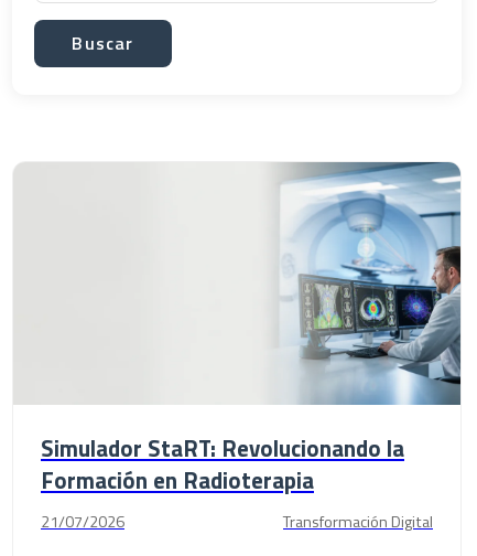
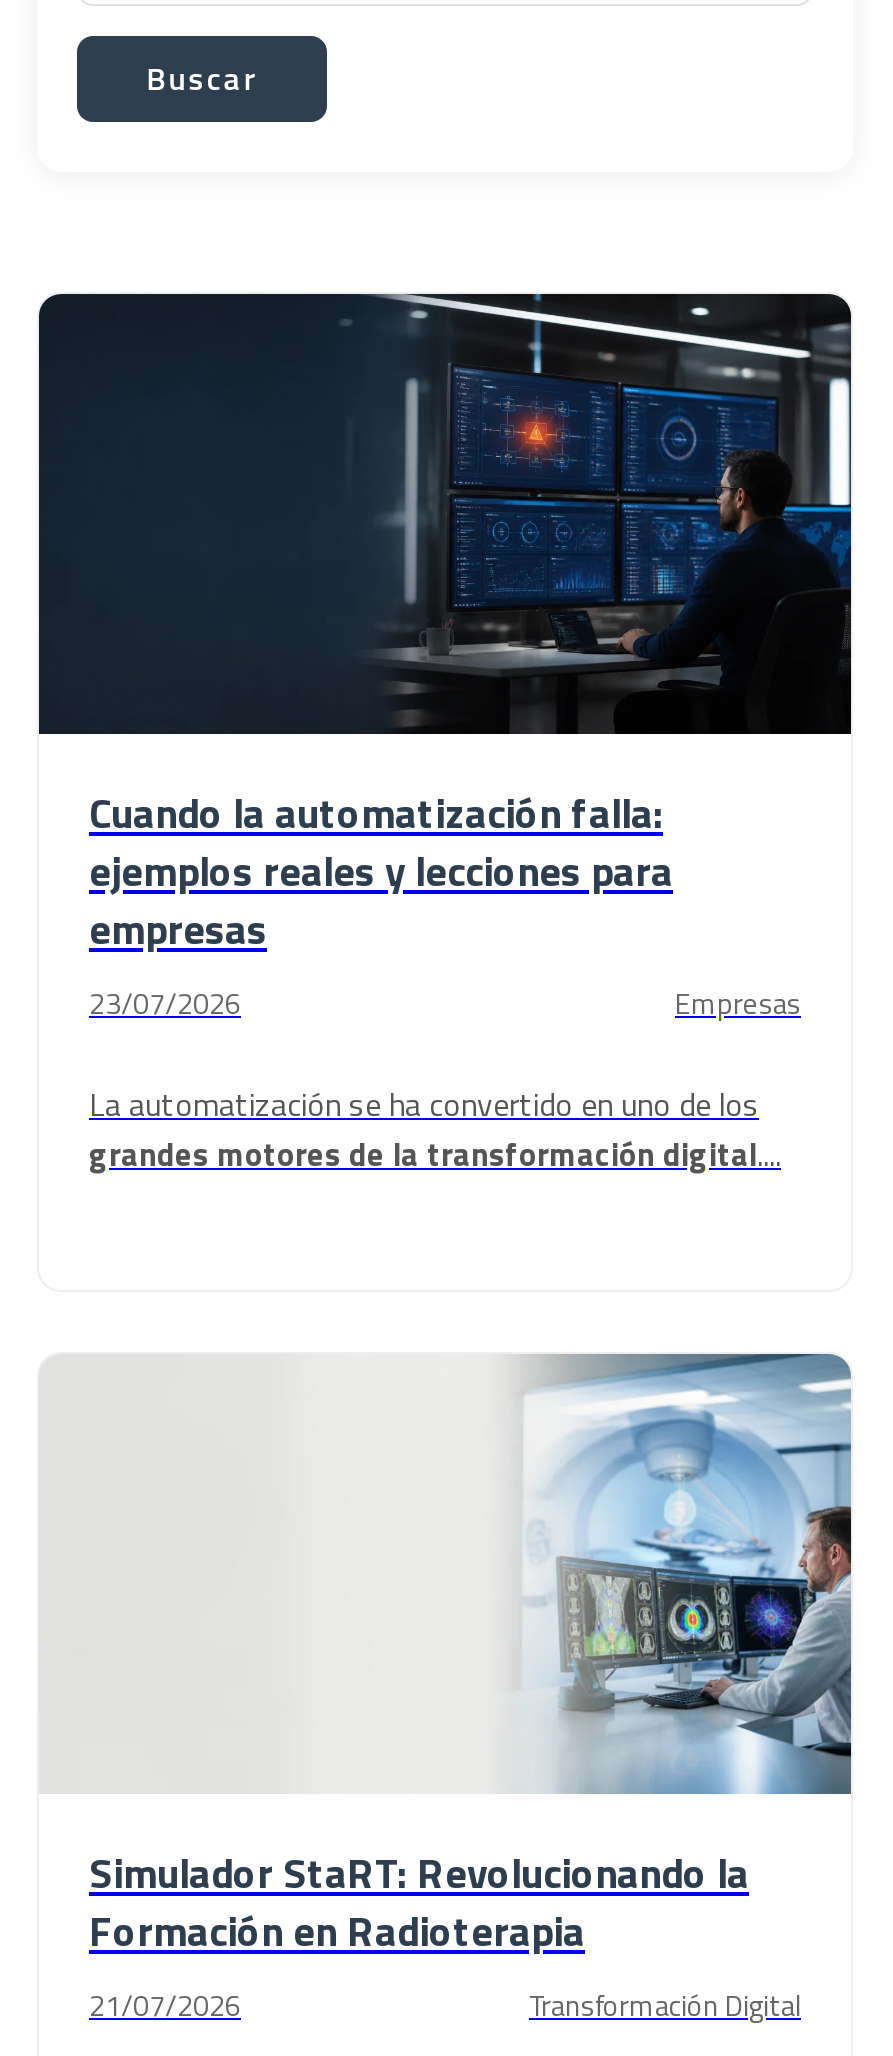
+ [image]
+ Cuando la automatización falla:
+ ejemplos reales y lecciones para
+ empresas
+ 23/07/2026
+ Empresas
+ La automatización se ha convertido en uno de los
+ grandes motores de la transformación digital....
